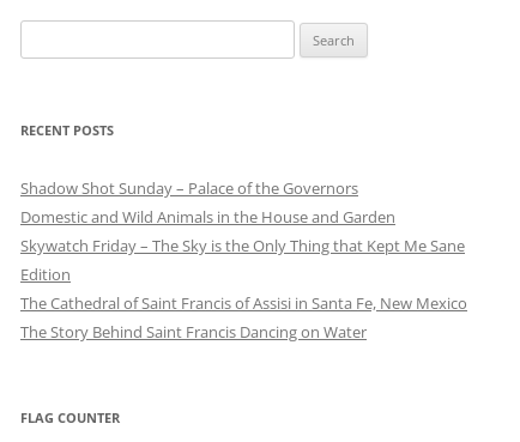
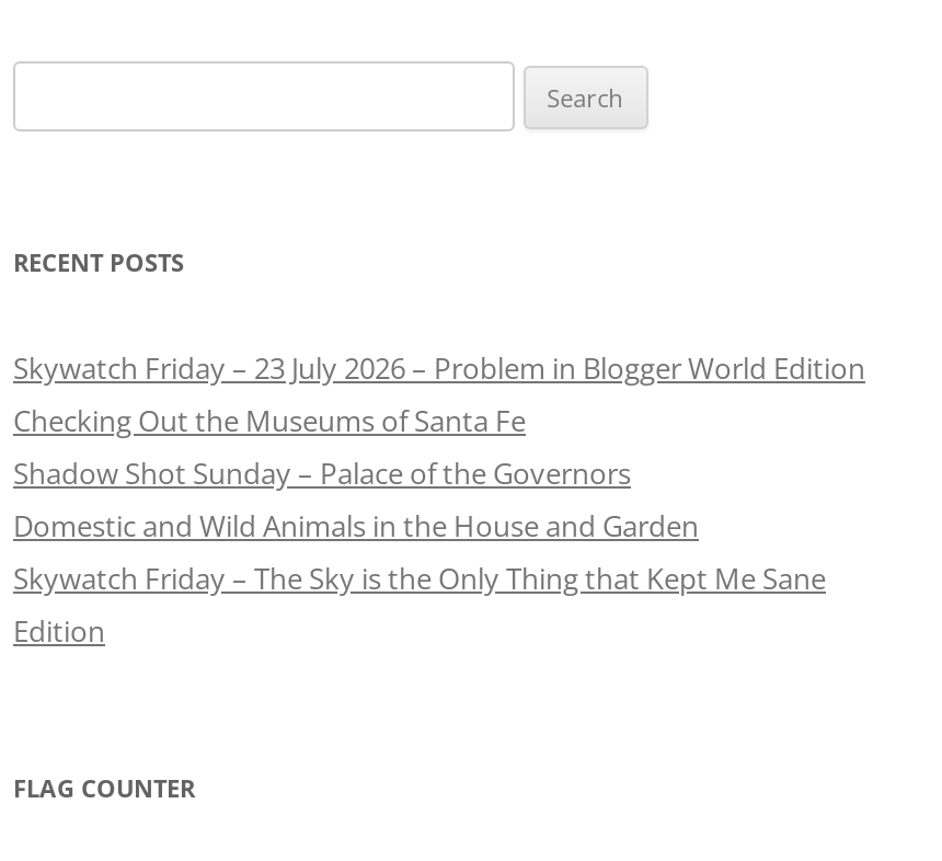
+ Skywatch Friday – 23 July 2026 – Problem in Blogger World Edition
+ Checking Out the Museums of Santa Fe

moved down: Shadow Shot Sunday – Palace of the Governors | Domestic and Wild Animals in the House and Garden | Skywatch Friday – The Sky is the Only Thing that Kept Me Sane | Edition

- The Cathedral of Saint Francis of Assisi in Santa Fe, New Mexico
- The Story Behind Saint Francis Dancing on Water
